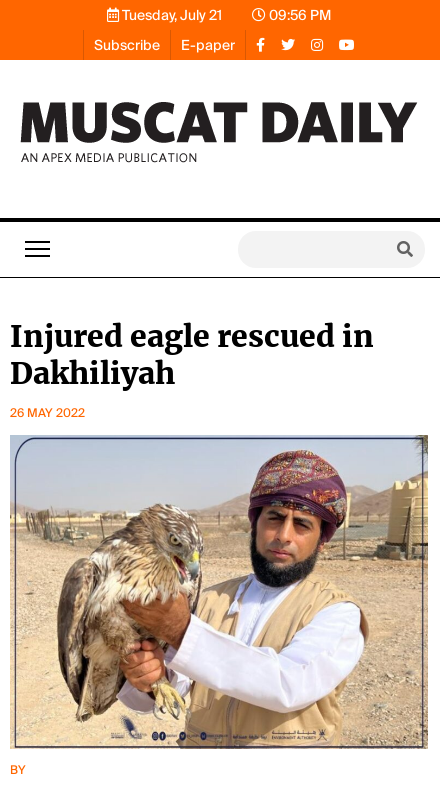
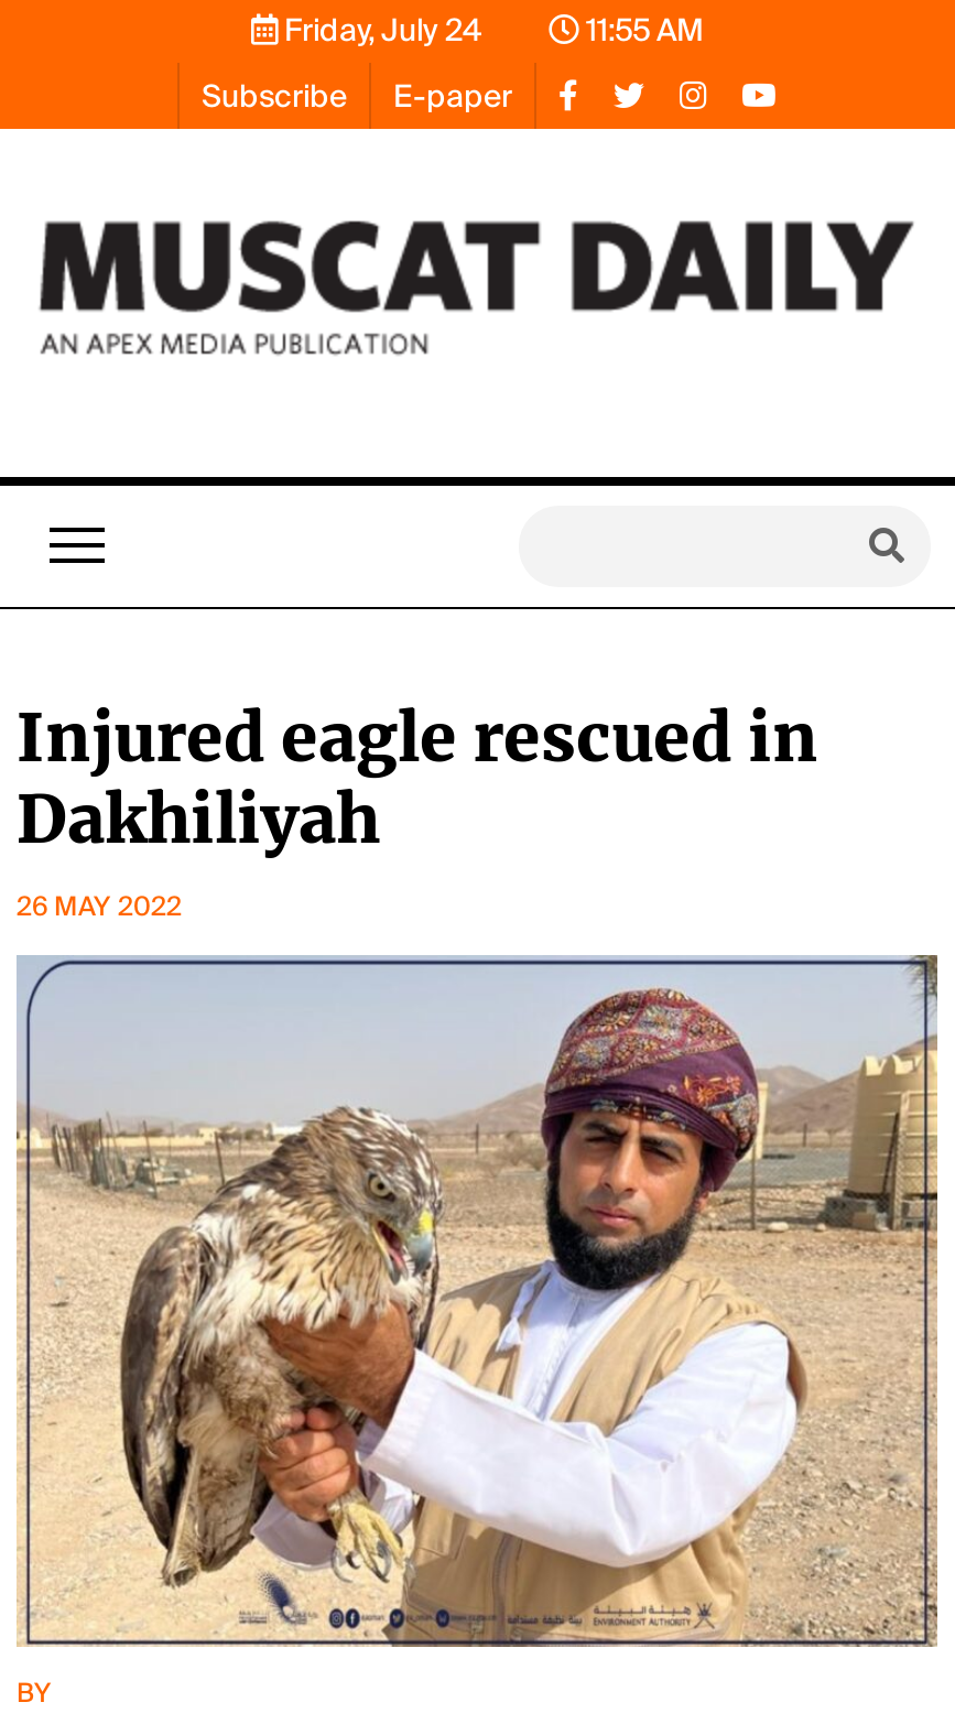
- Tuesday, July 21
- 09:56 PM
+ Friday, July 24
+ 11:55 AM
